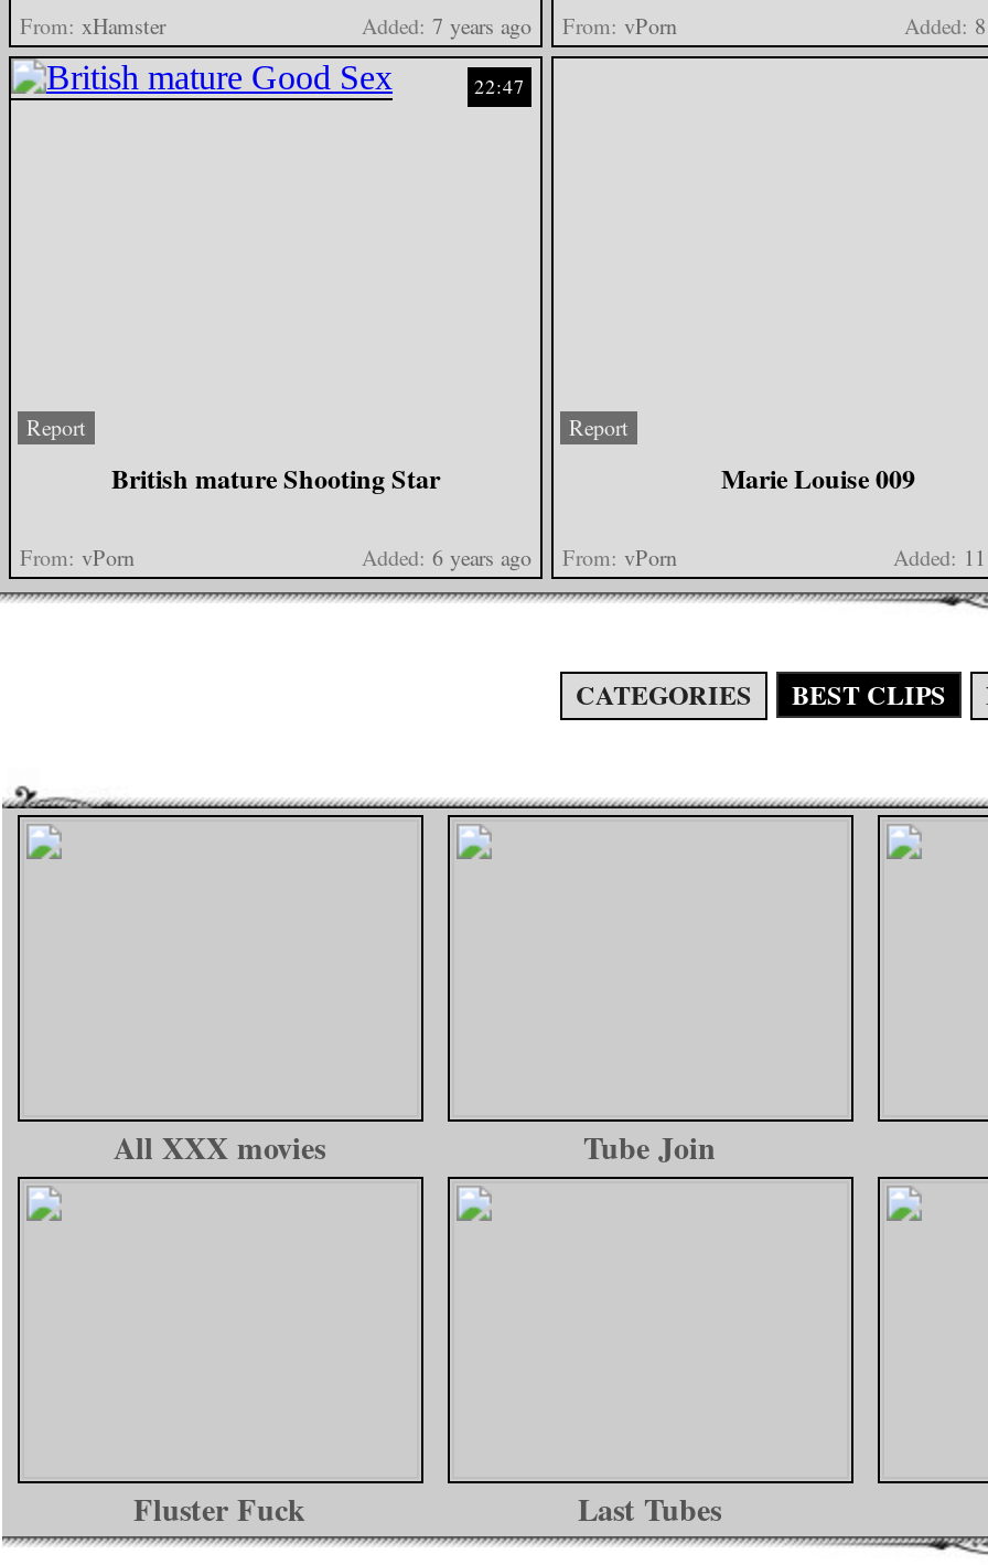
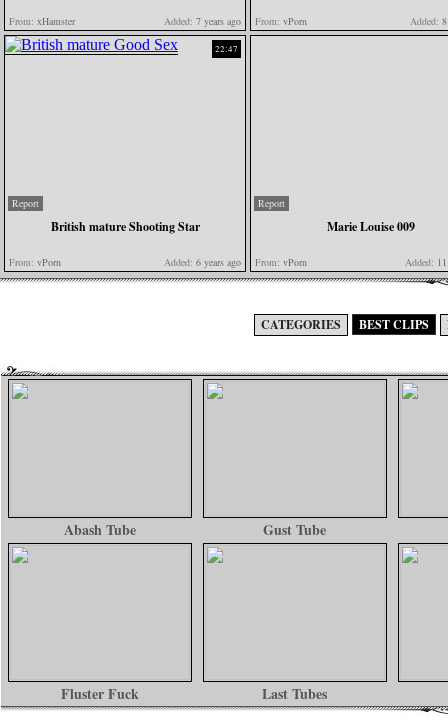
- All XXX movies
- Tube Join
+ Abash Tube
+ Gust Tube
